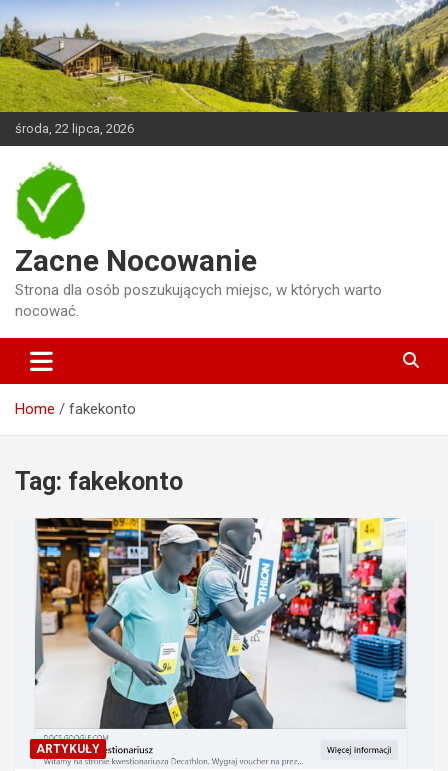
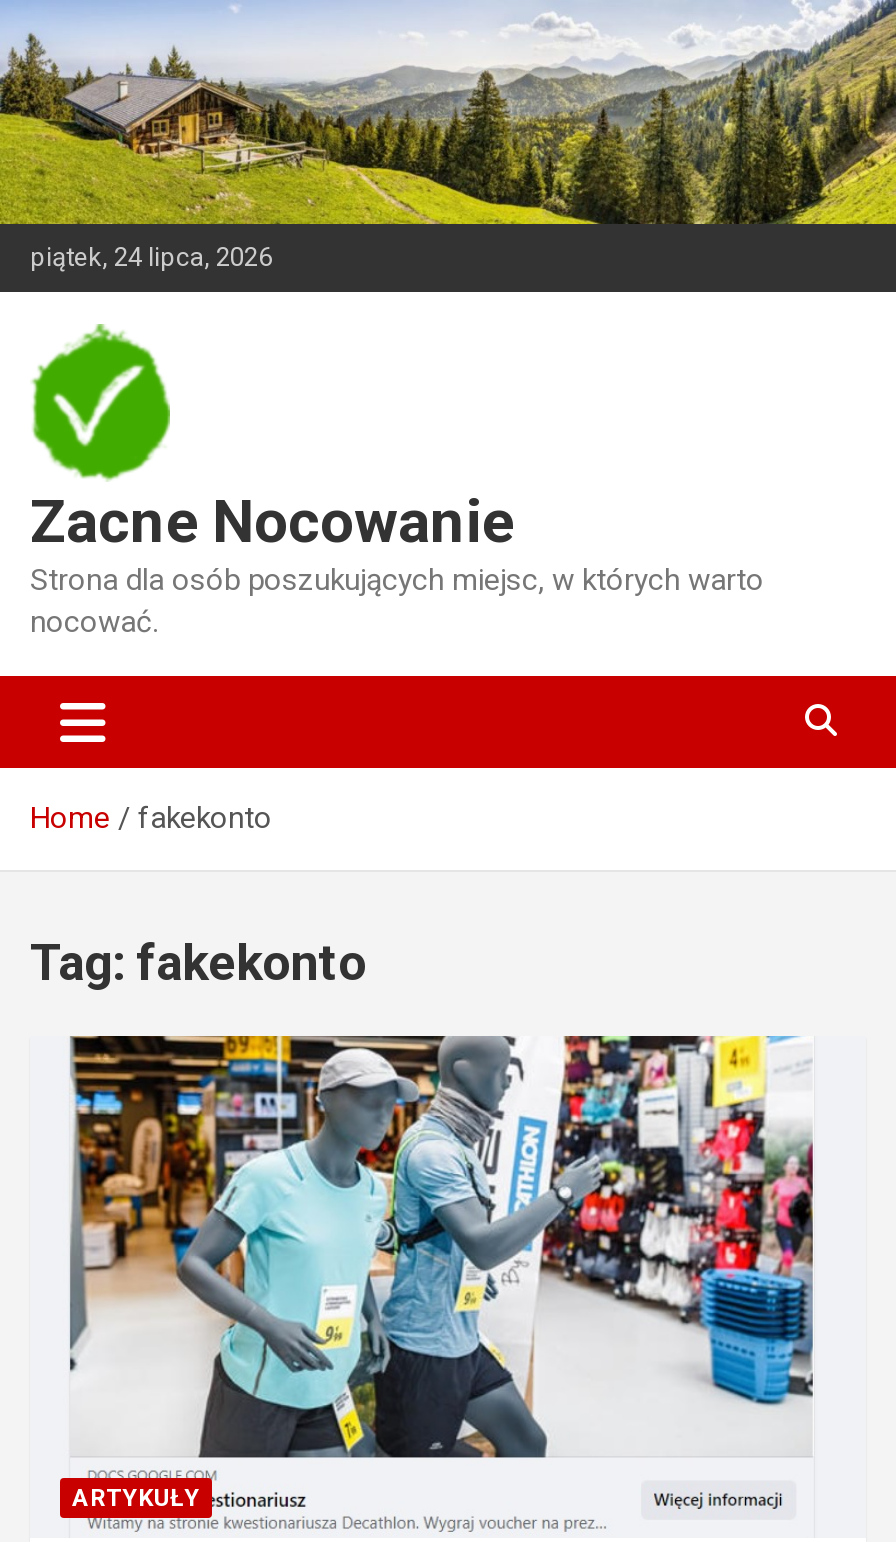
- środa, 22 lipca, 2026
+ piątek, 24 lipca, 2026
